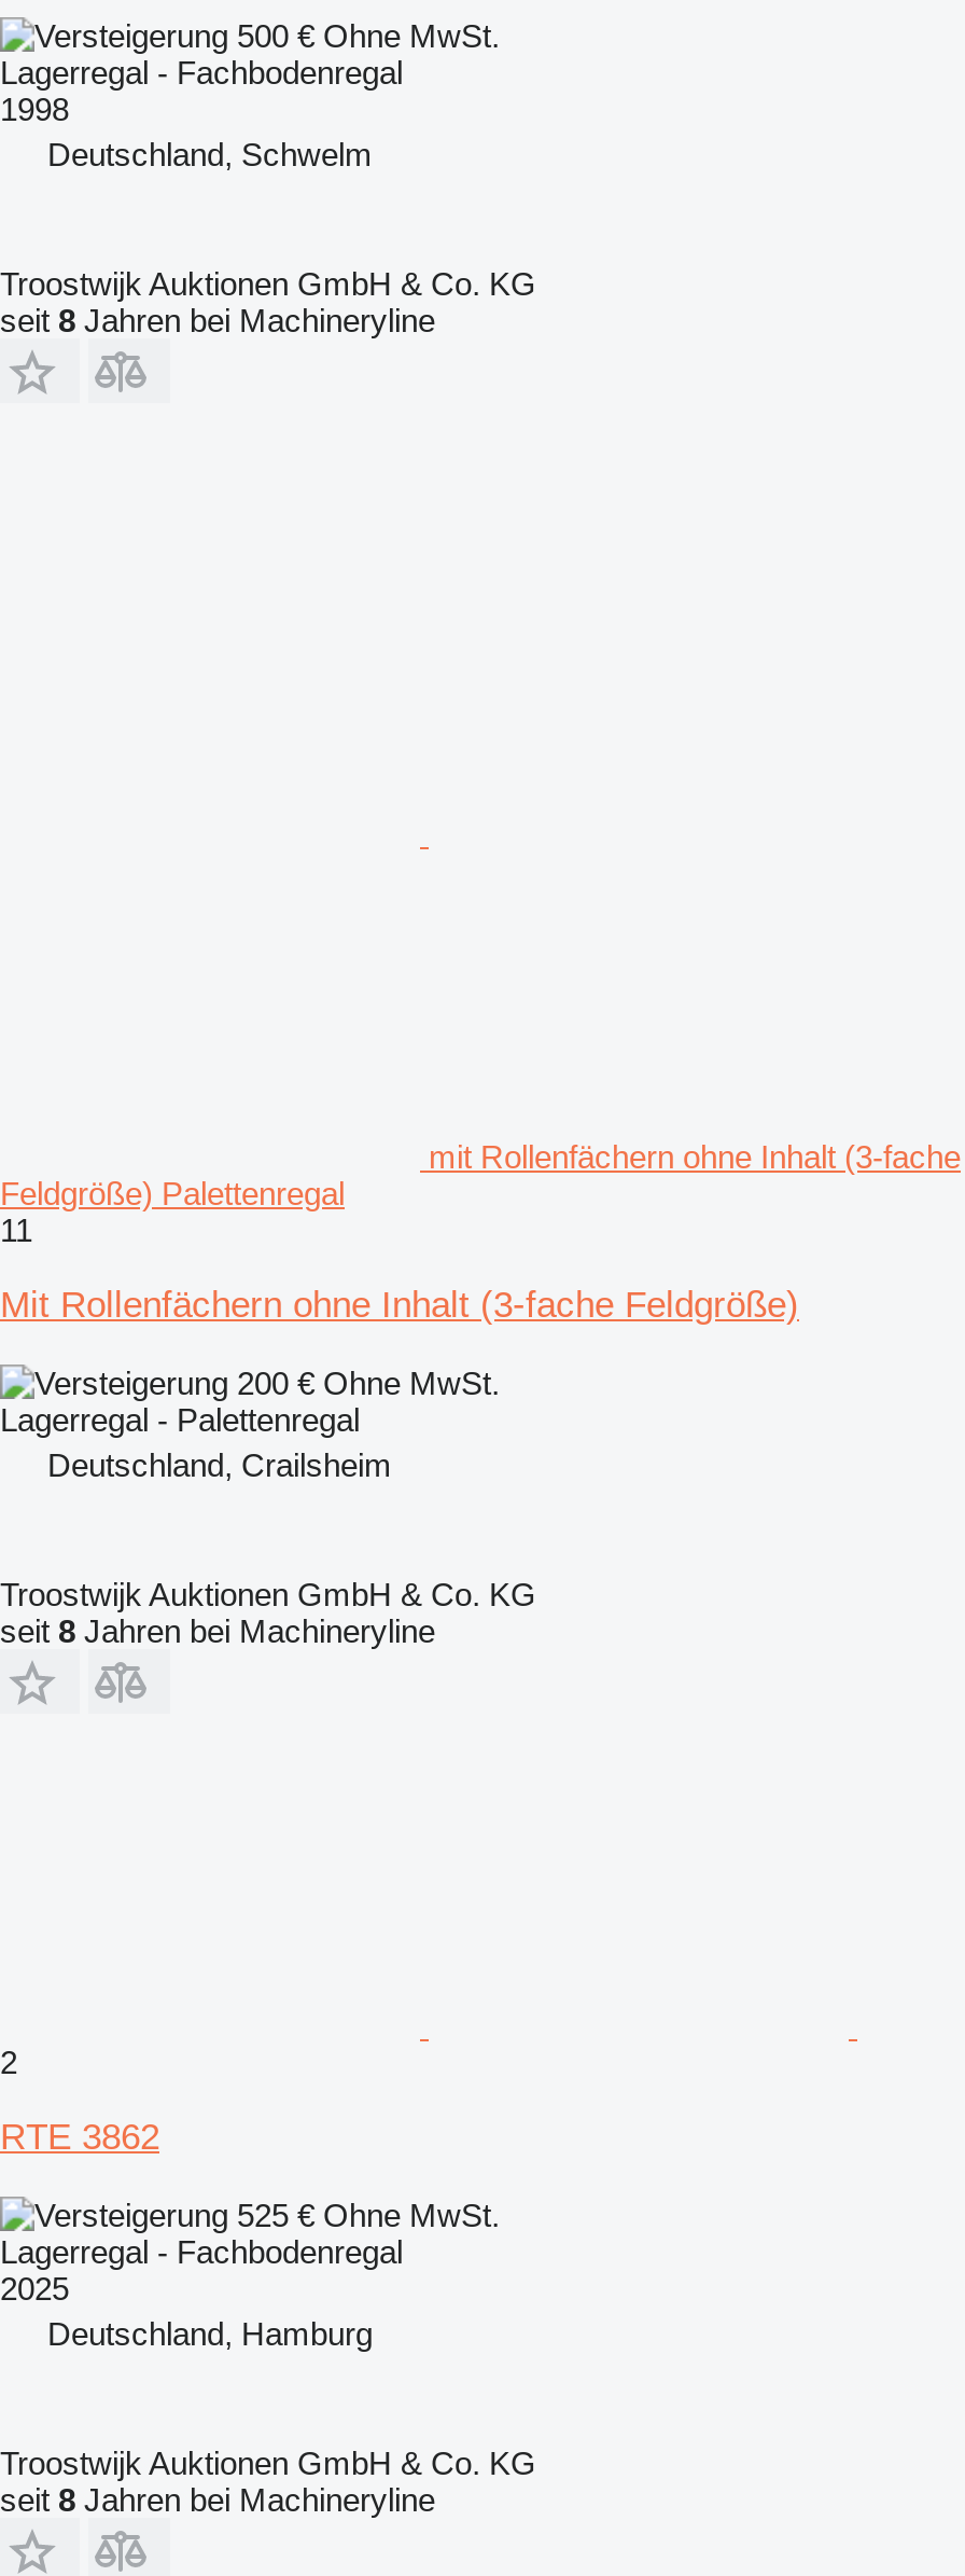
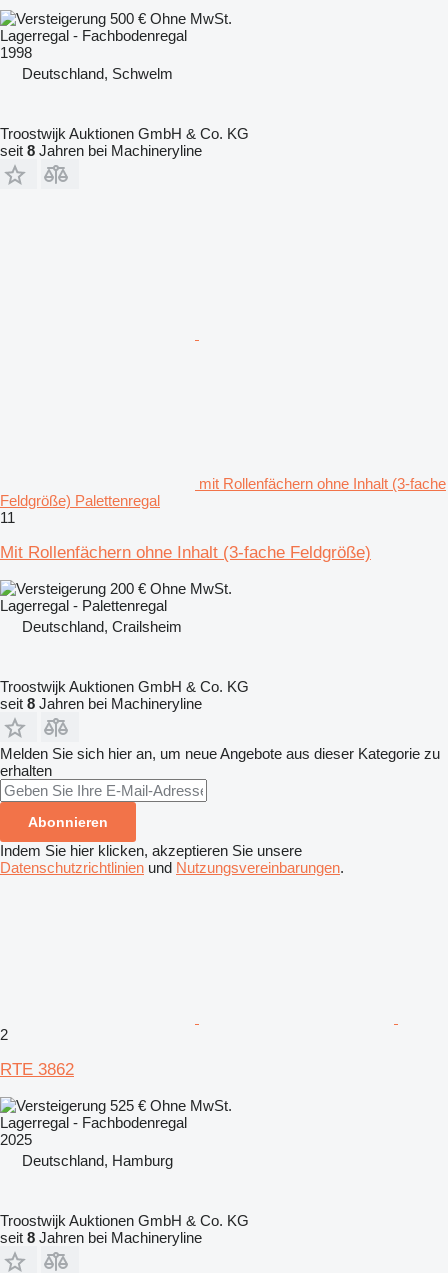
moved up: mit Rollenfächern ohne Inhalt (3-fache | Feldgröße) Palettenregal | Mit Rollenfächern ohne Inhalt (3-fache Feldgröße) | 200 €Ohne MwSt. | Lagerregal - Palettenregal | Deutschland, Crailsheim | Troostwijk Auktionen GmbH & Co. KG | seit 8 Jahren bei Machineryline

+ Melden Sie sich hier an, um neue Angebote aus dieser Kategorie zu
+ erhalten
+ Abonnieren
+ Indem Sie hier klicken, akzeptieren Sie unsere
+ Datenschutzrichtlinienund Nutzungsvereinbarungen.
